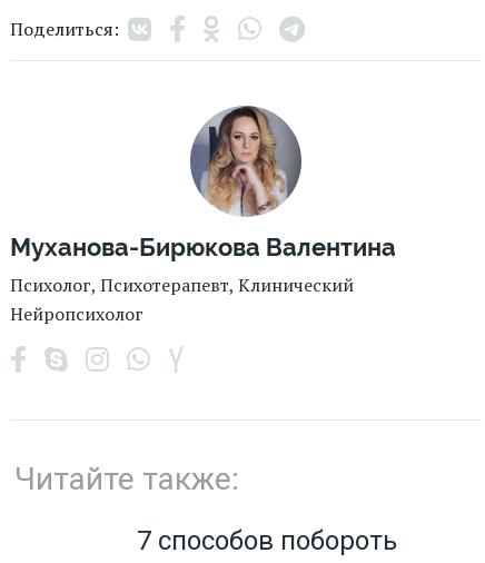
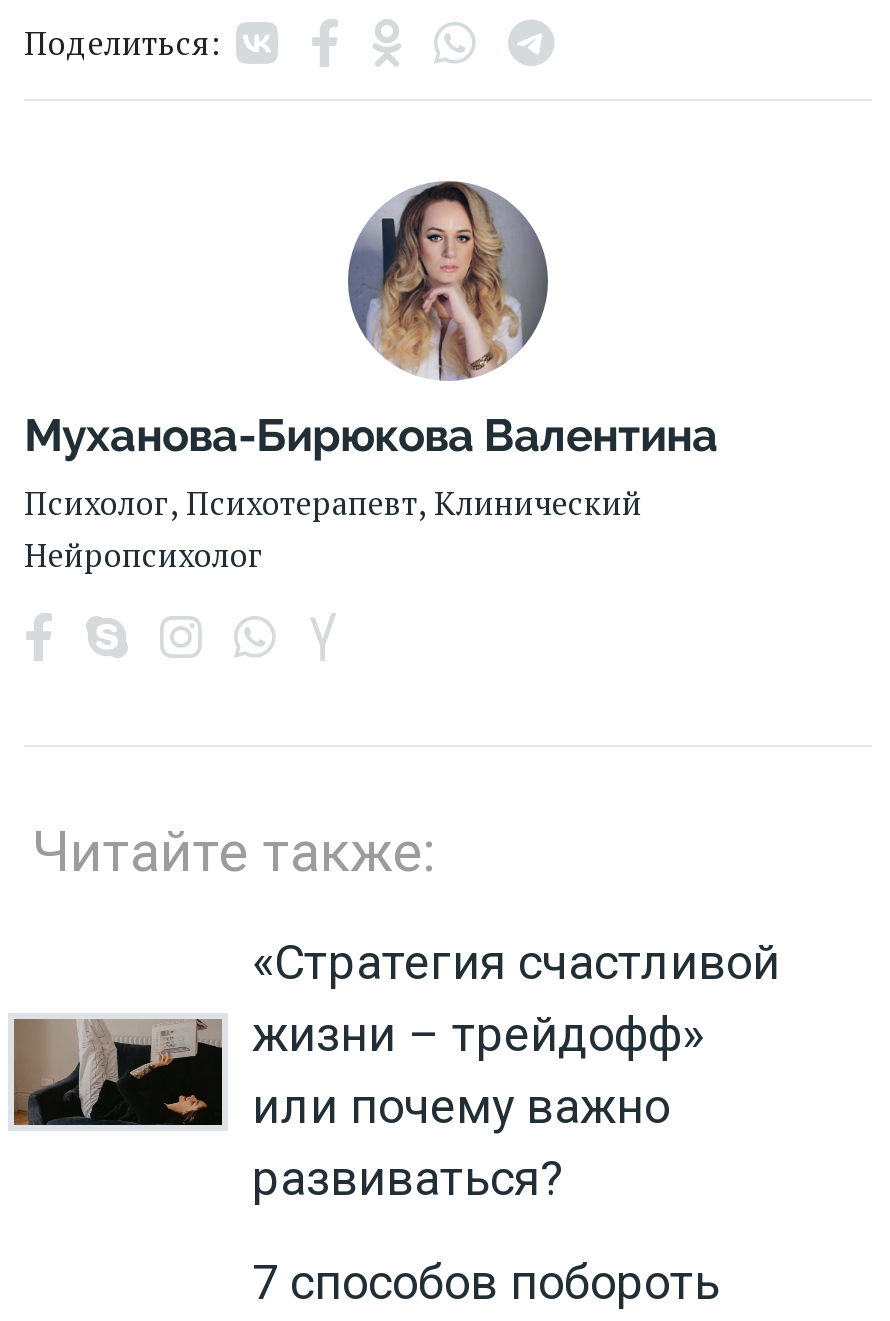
+ [image]
+ «Стратегия счастливой
+ жизни – трейдофф»
+ или почему важно
+ развиваться?
